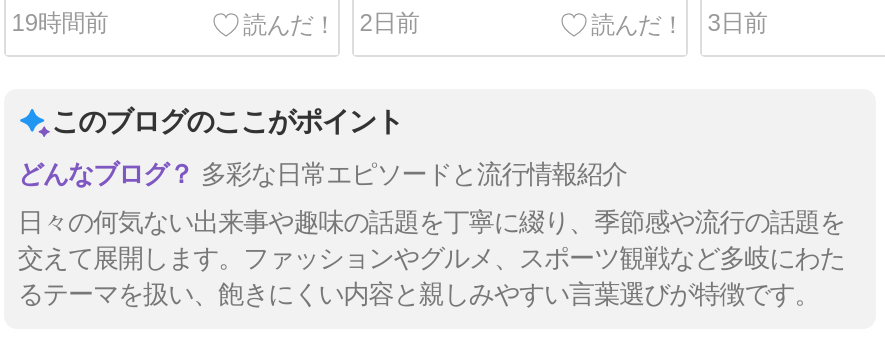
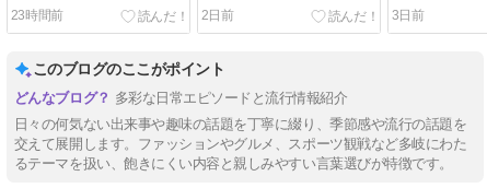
- 19時間前
+ 23時間前
